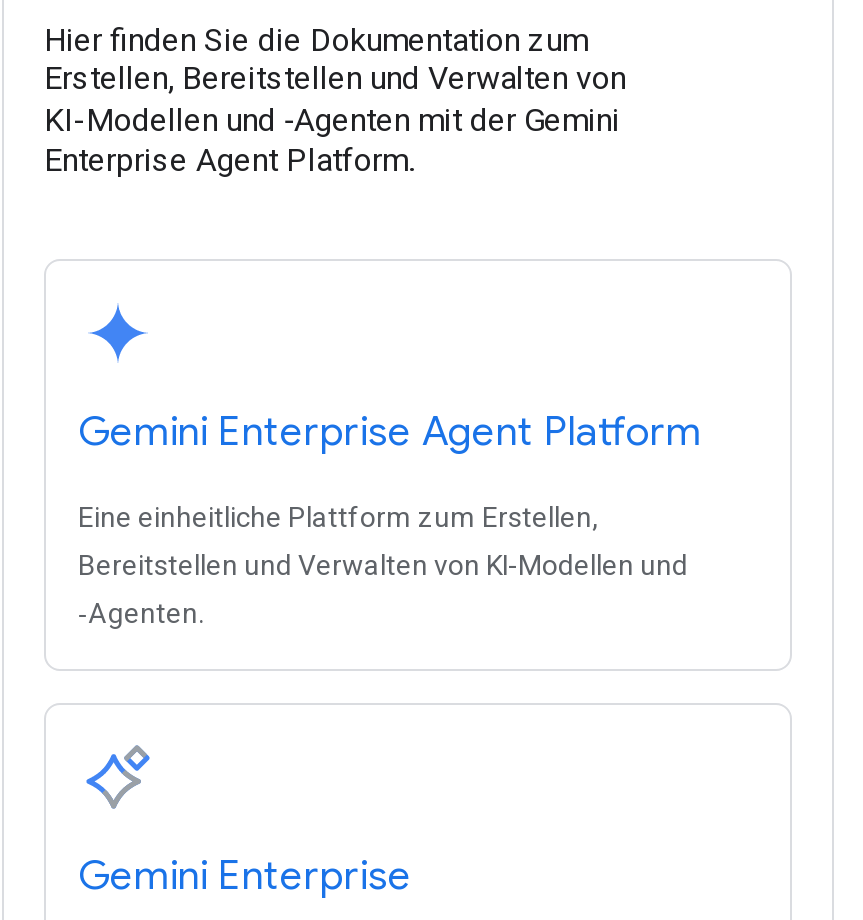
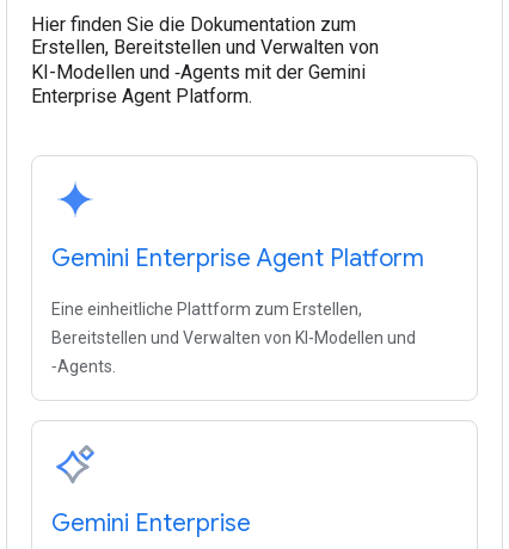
- KI-Modellen und ‑Agenten mit der Gemini
+ KI-Modellen und ‑Agents mit der Gemini

- ‑Agenten.
+ ‑Agents.
